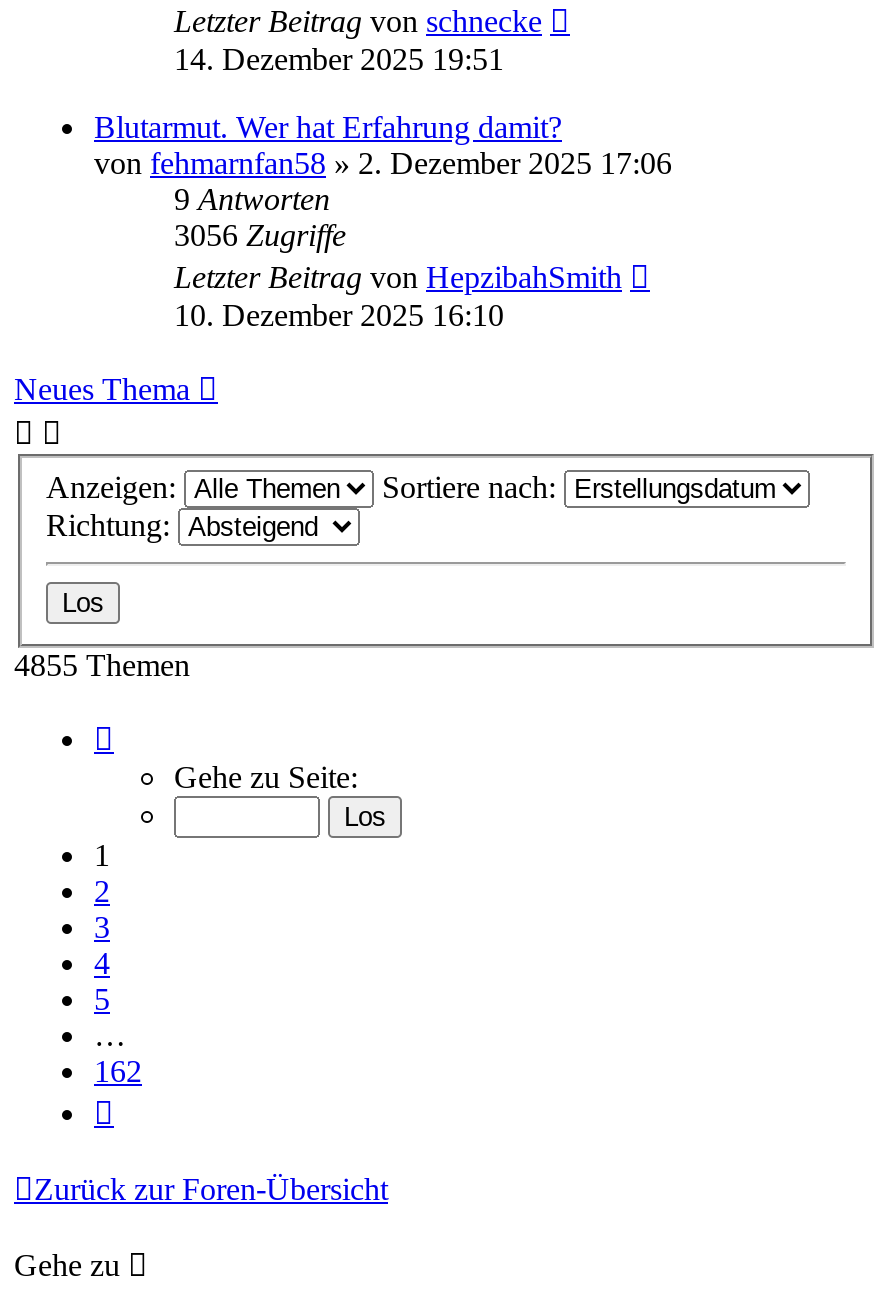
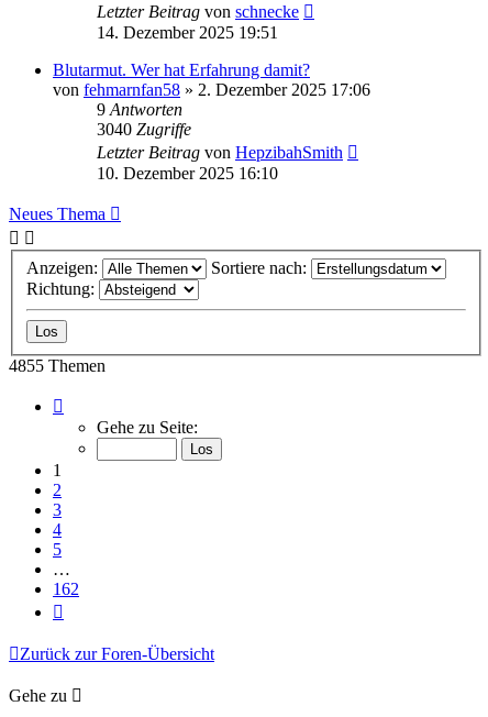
- 3056 Zugriffe
+ 3040 Zugriffe
